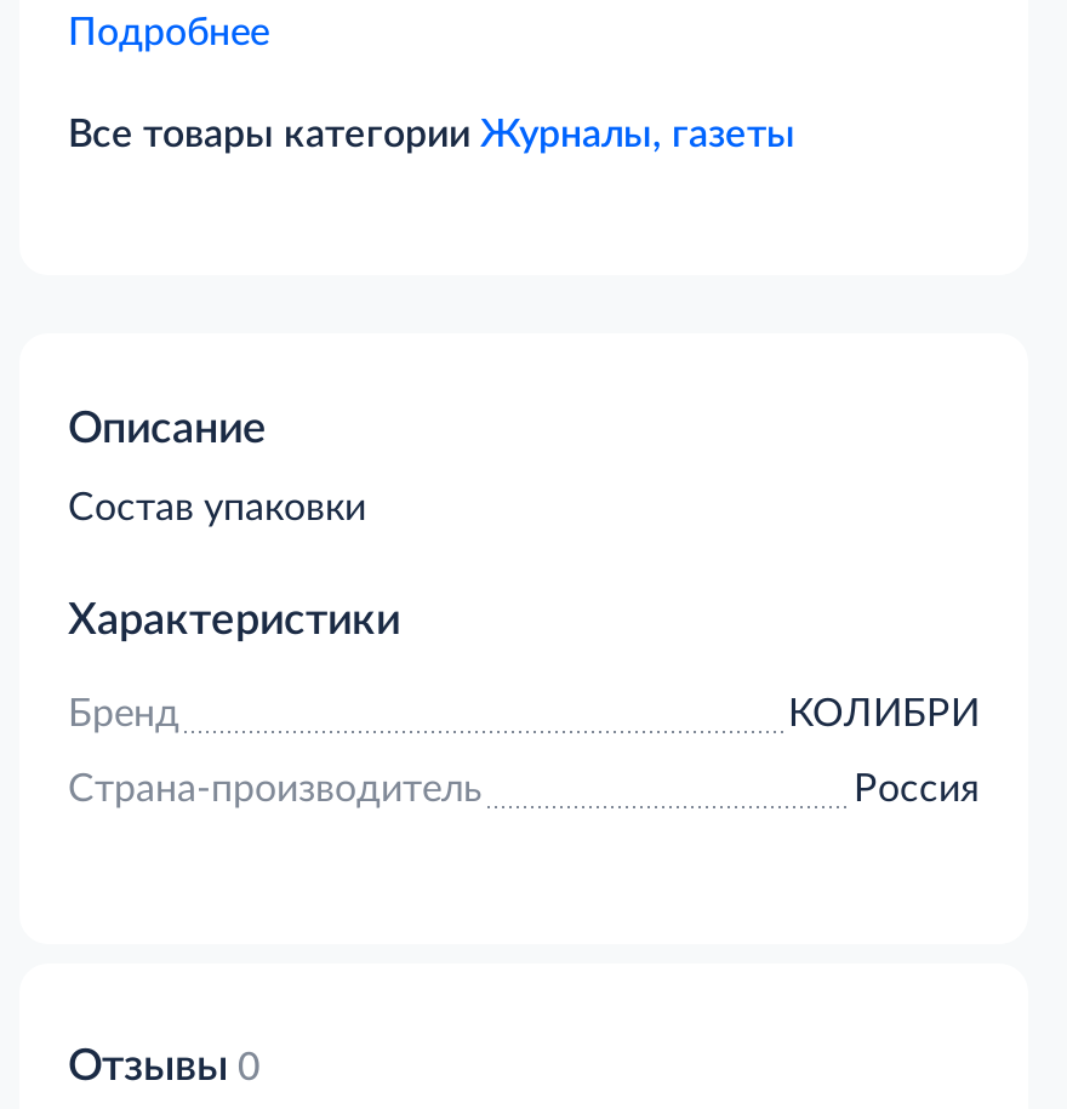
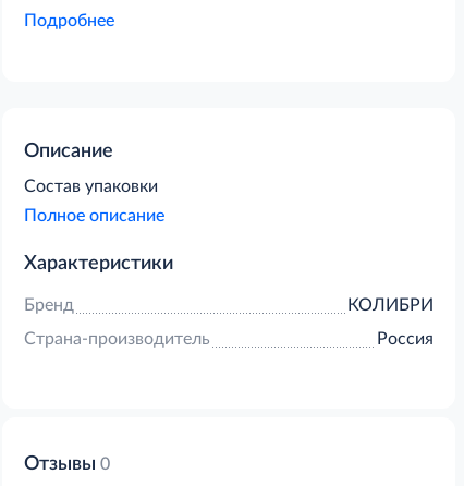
- Все товары категории Журналы, газеты

moved up: Описание | Состав упаковки

+ Полное описание
